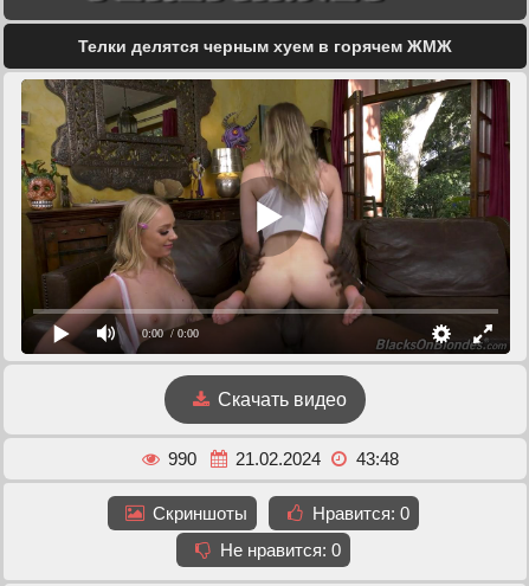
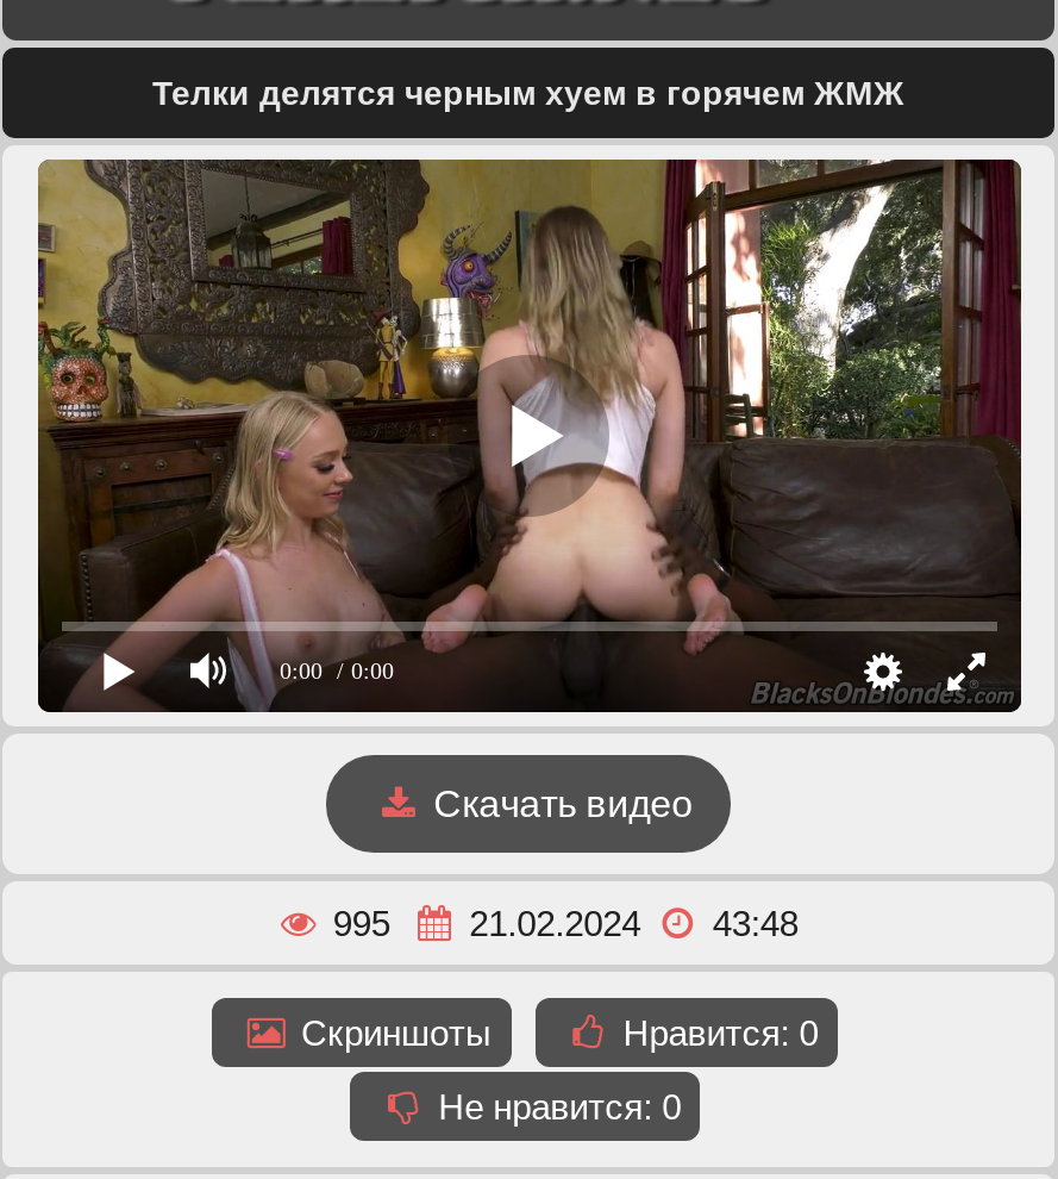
- 990 21.02.2024 43:48
+ 995 21.02.2024 43:48
